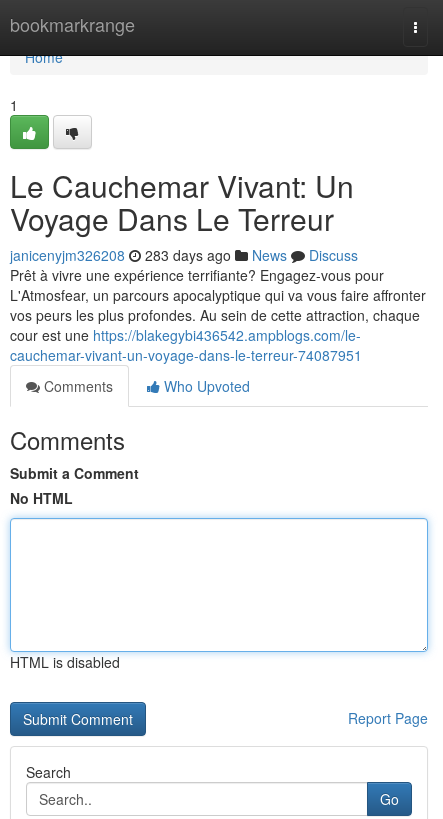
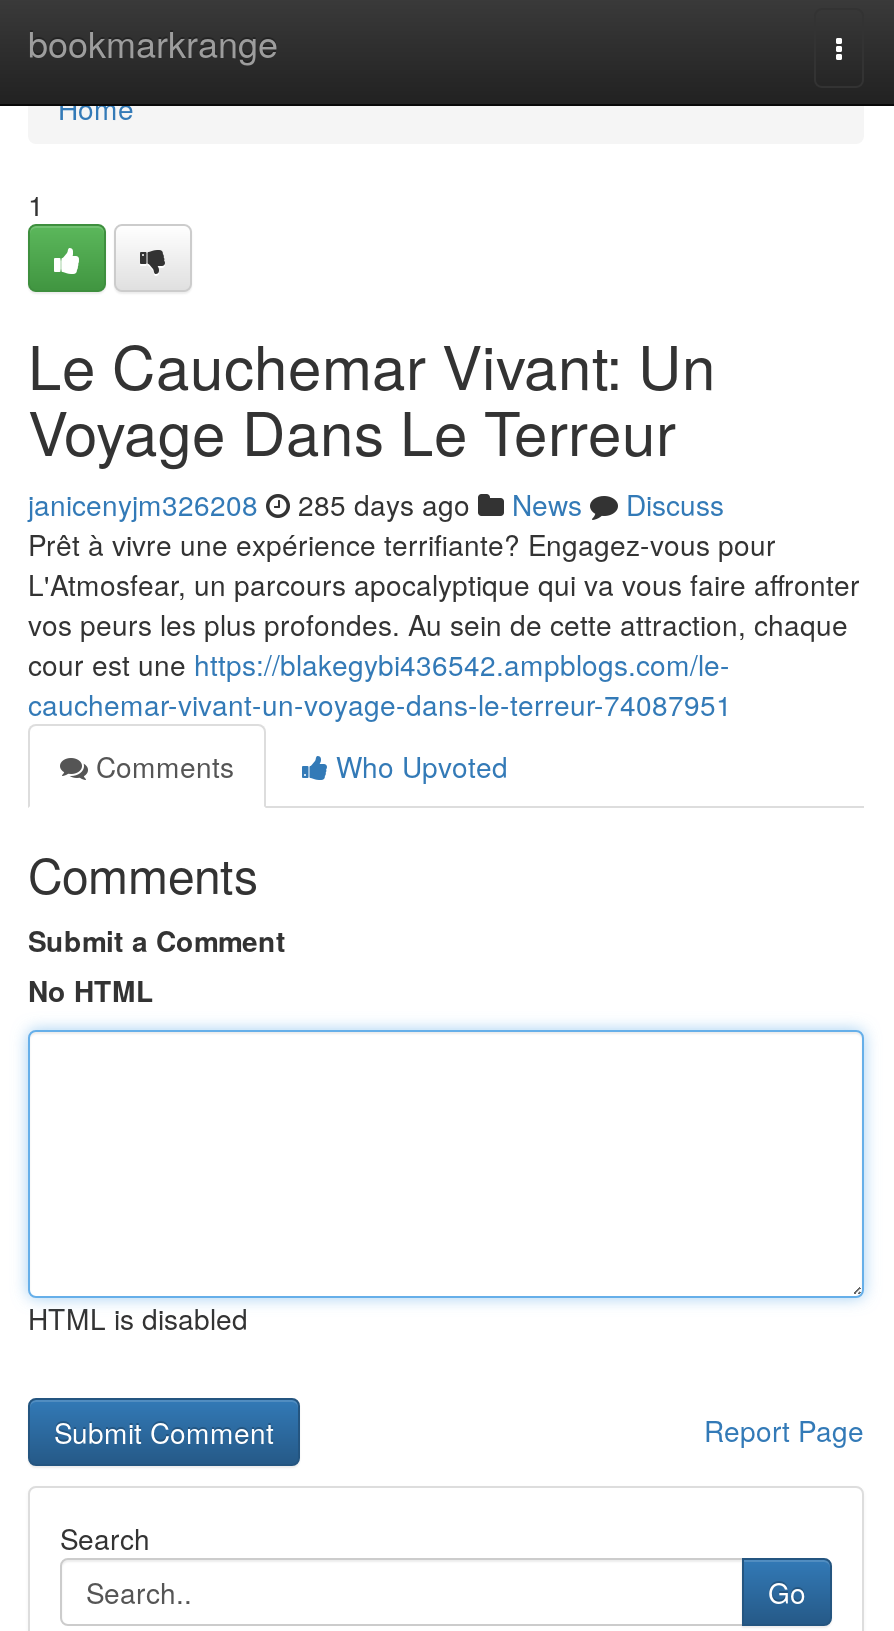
- janicenyjm326208 283 days ago News Discuss
+ janicenyjm326208 285 days ago News Discuss
